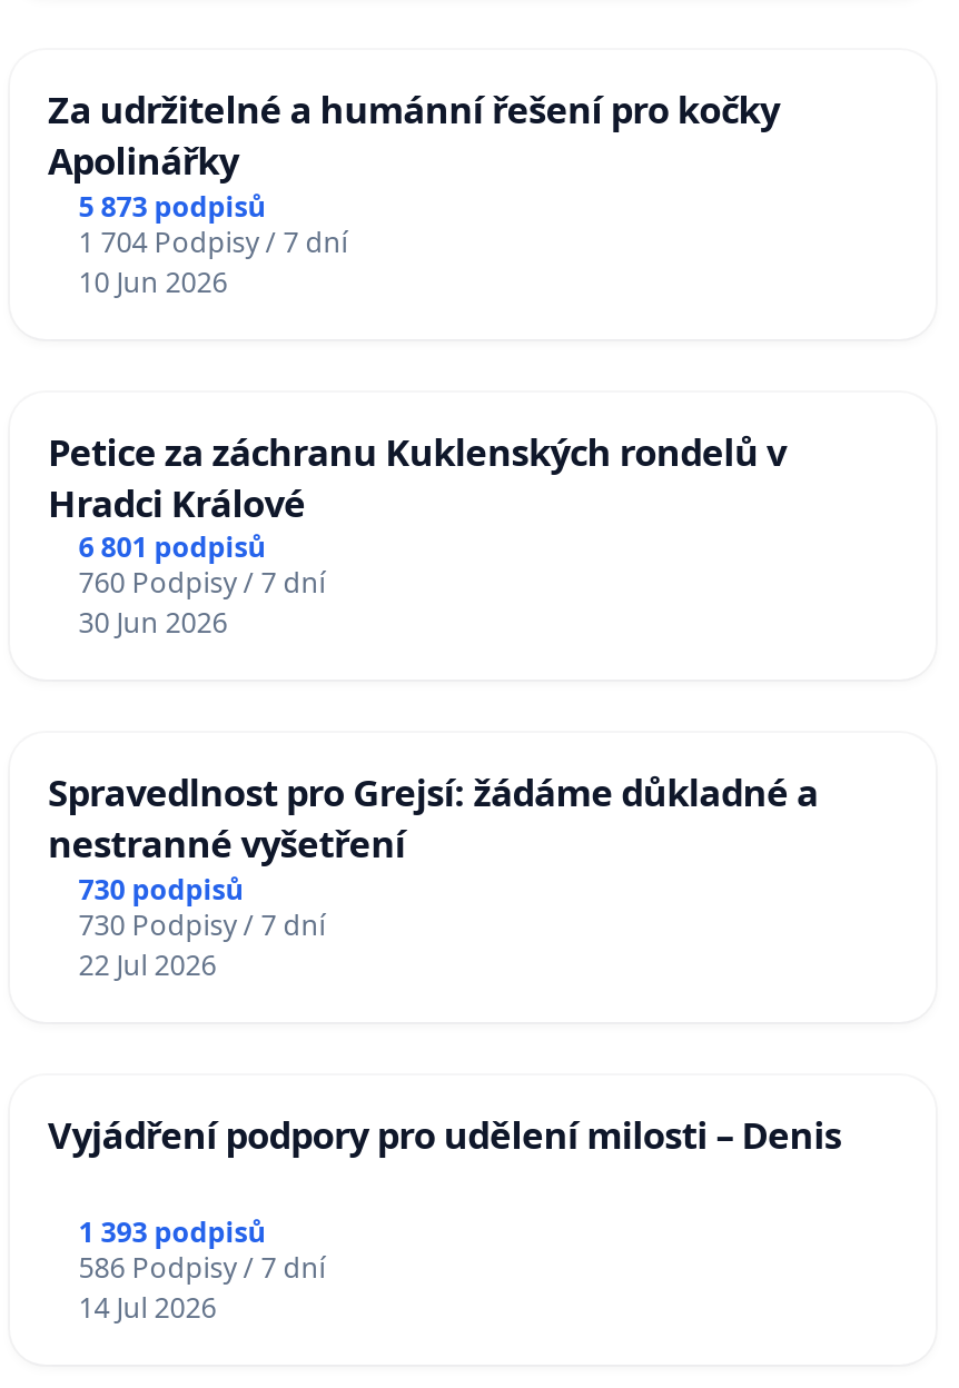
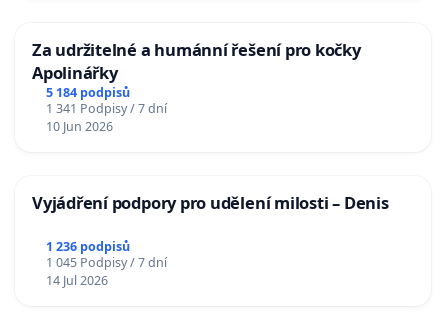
- 5 873 podpisů
+ 5 184 podpisů

- 1 704 Podpisy / 7 dní
+ 1 341 Podpisy / 7 dní

- Petice za záchranu Kuklenských rondelů v
- Hradci Králové
- 6 801 podpisů
- 760 Podpisy / 7 dní
- 30 Jun 2026
- Spravedlnost pro Grejsí: žádáme důkladné a
- nestranné vyšetření
- 730 podpisů
- 730 Podpisy / 7 dní
- 22 Jul 2026

- 1 393 podpisů
+ 1 236 podpisů

- 586 Podpisy / 7 dní
+ 1 045 Podpisy / 7 dní
